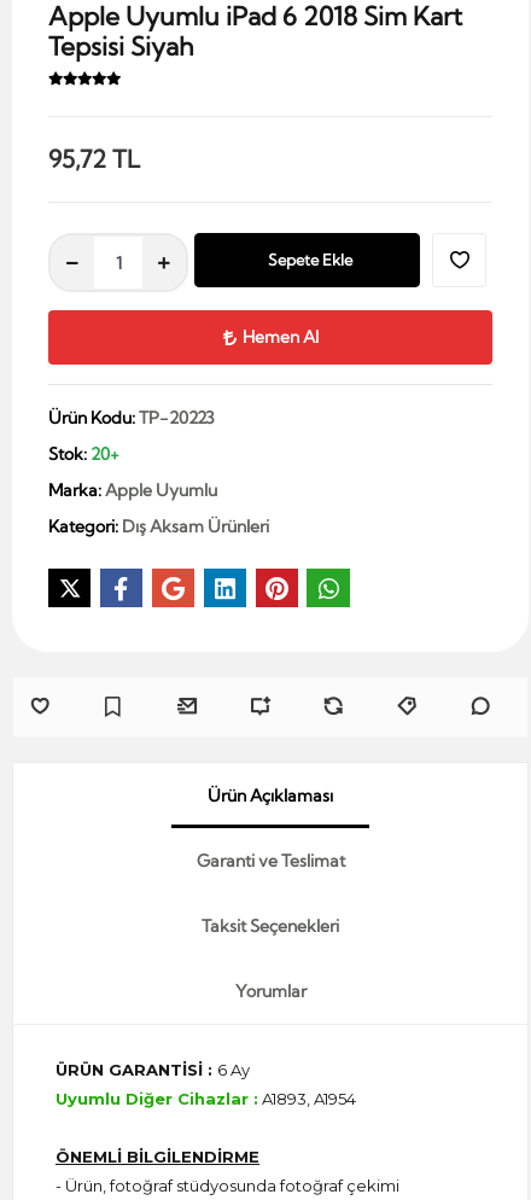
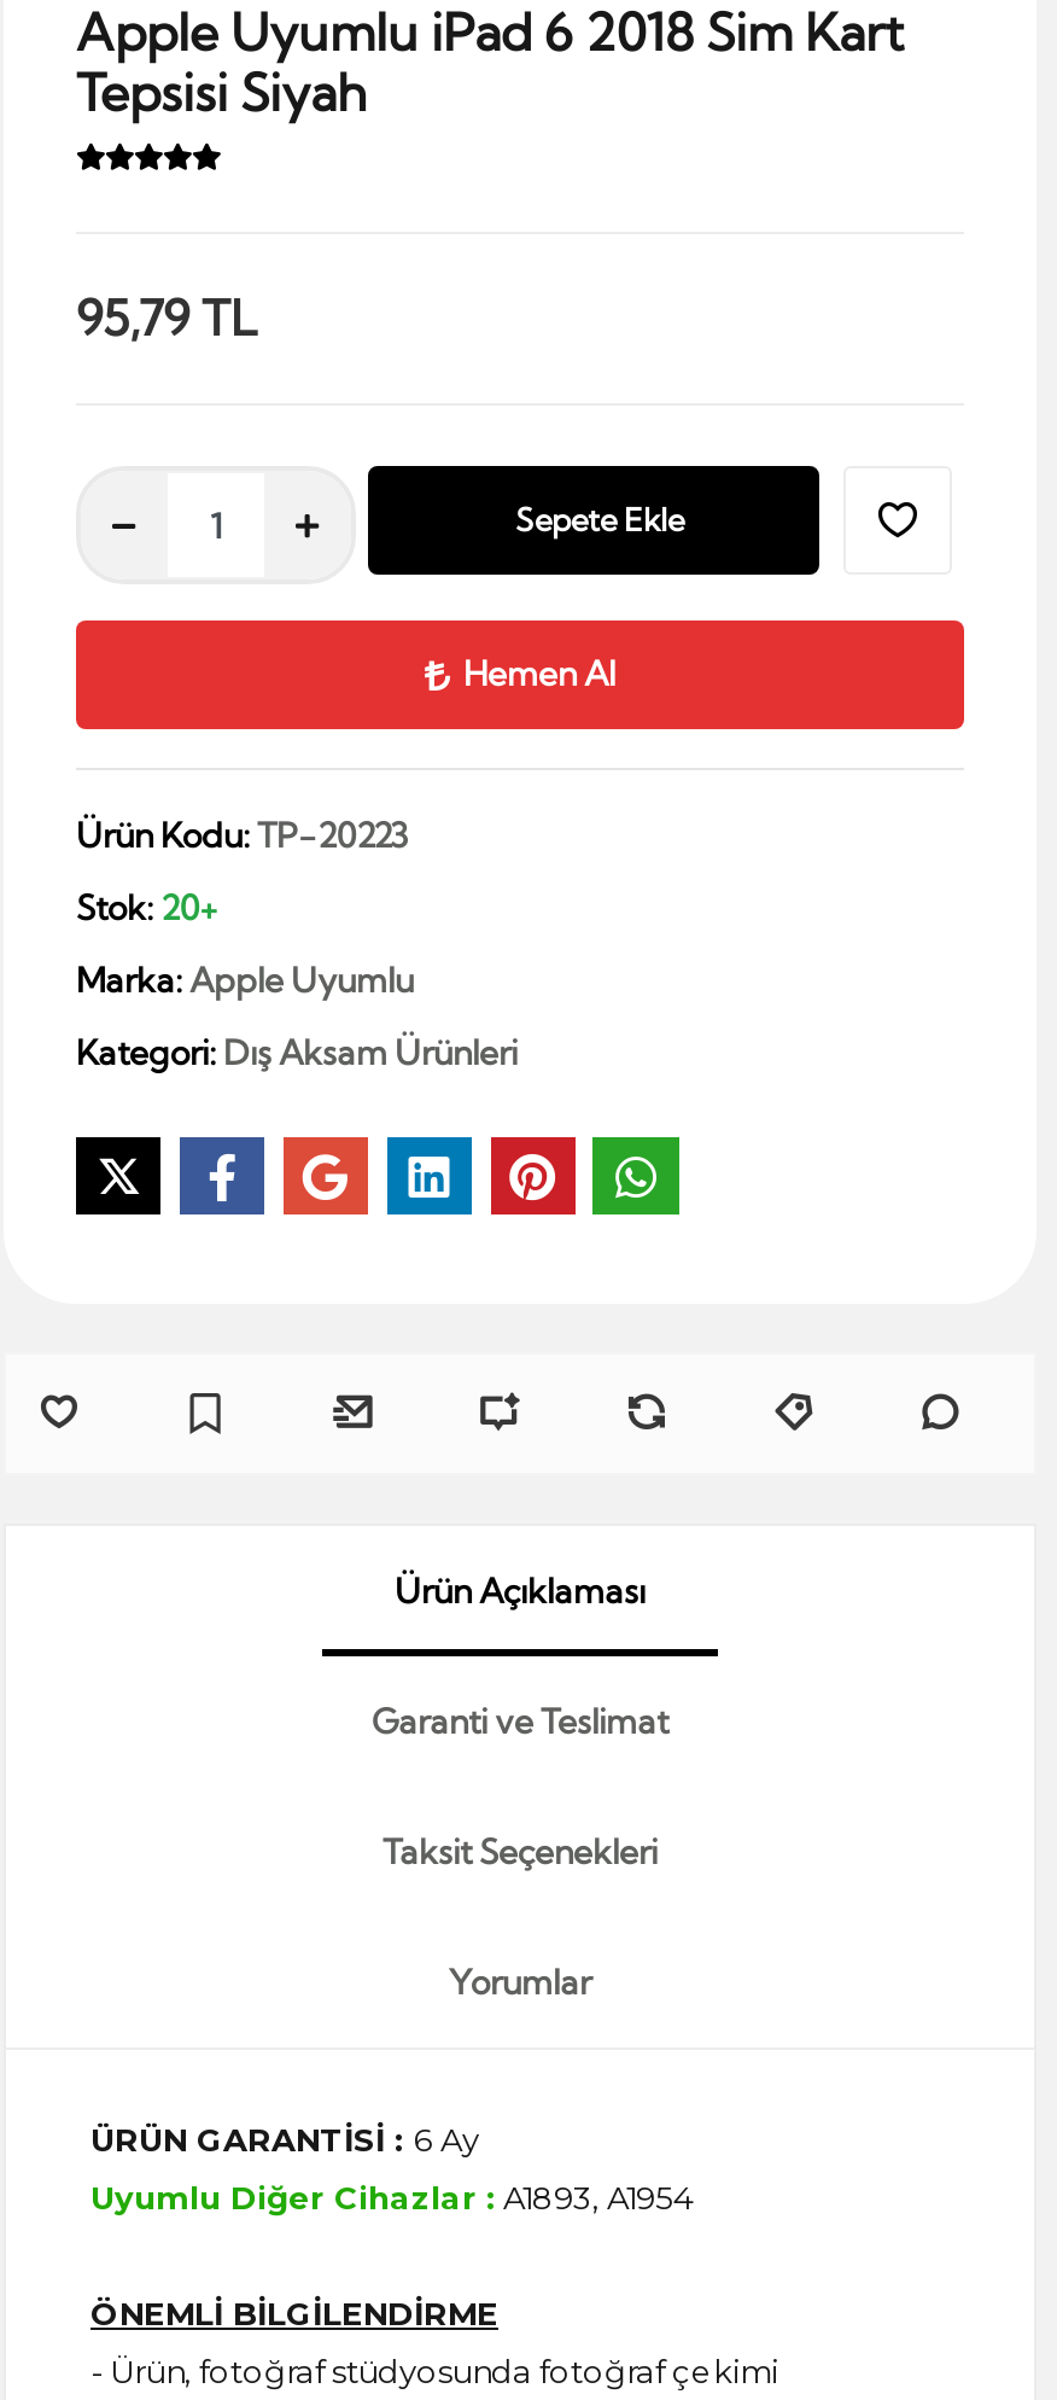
- 95,72 TL
+ 95,79 TL
